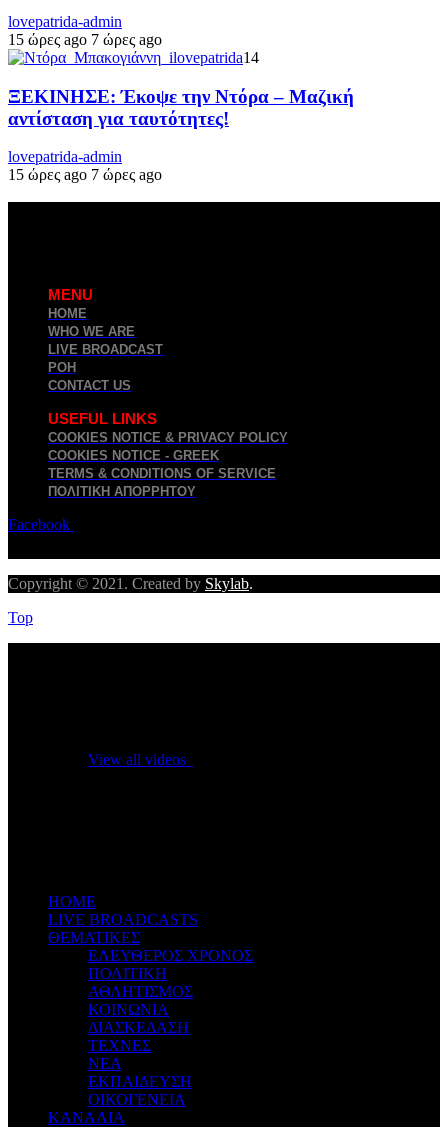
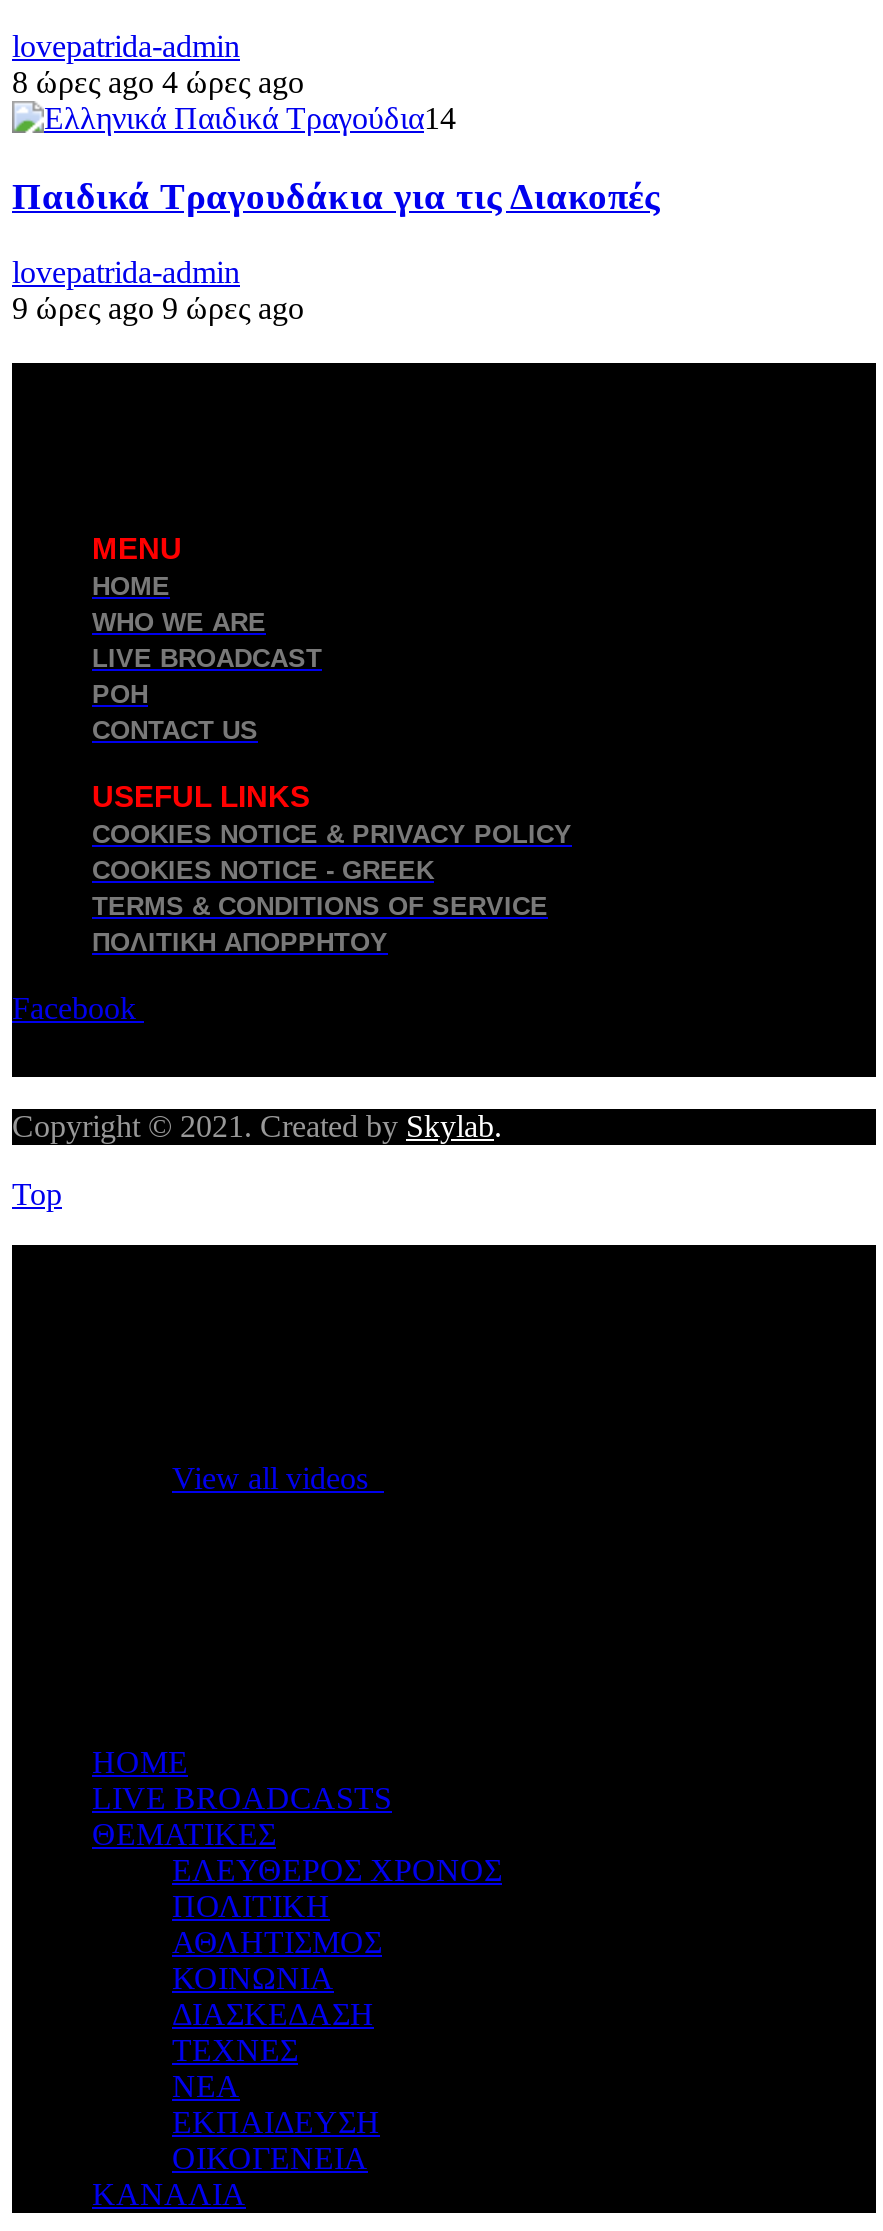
- 15 ώρες ago 7 ώρες ago
+ 8 ώρες ago 4 ώρες ago

- ΞΕΚΙΝΗΣΕ: Έκοψε την Ντόρα – Μαζική
- αντίσταση για ταυτότητες!
+ Παιδικά Τραγουδάκια για τις Διακοπές

- 15 ώρες ago 7 ώρες ago
+ 9 ώρες ago 9 ώρες ago
